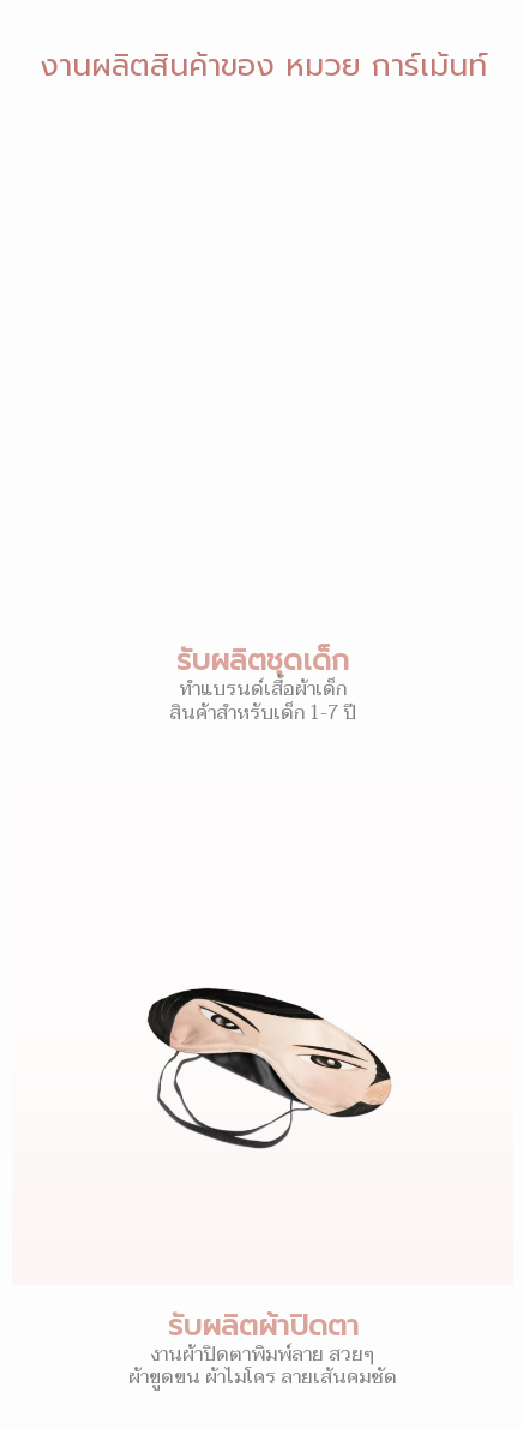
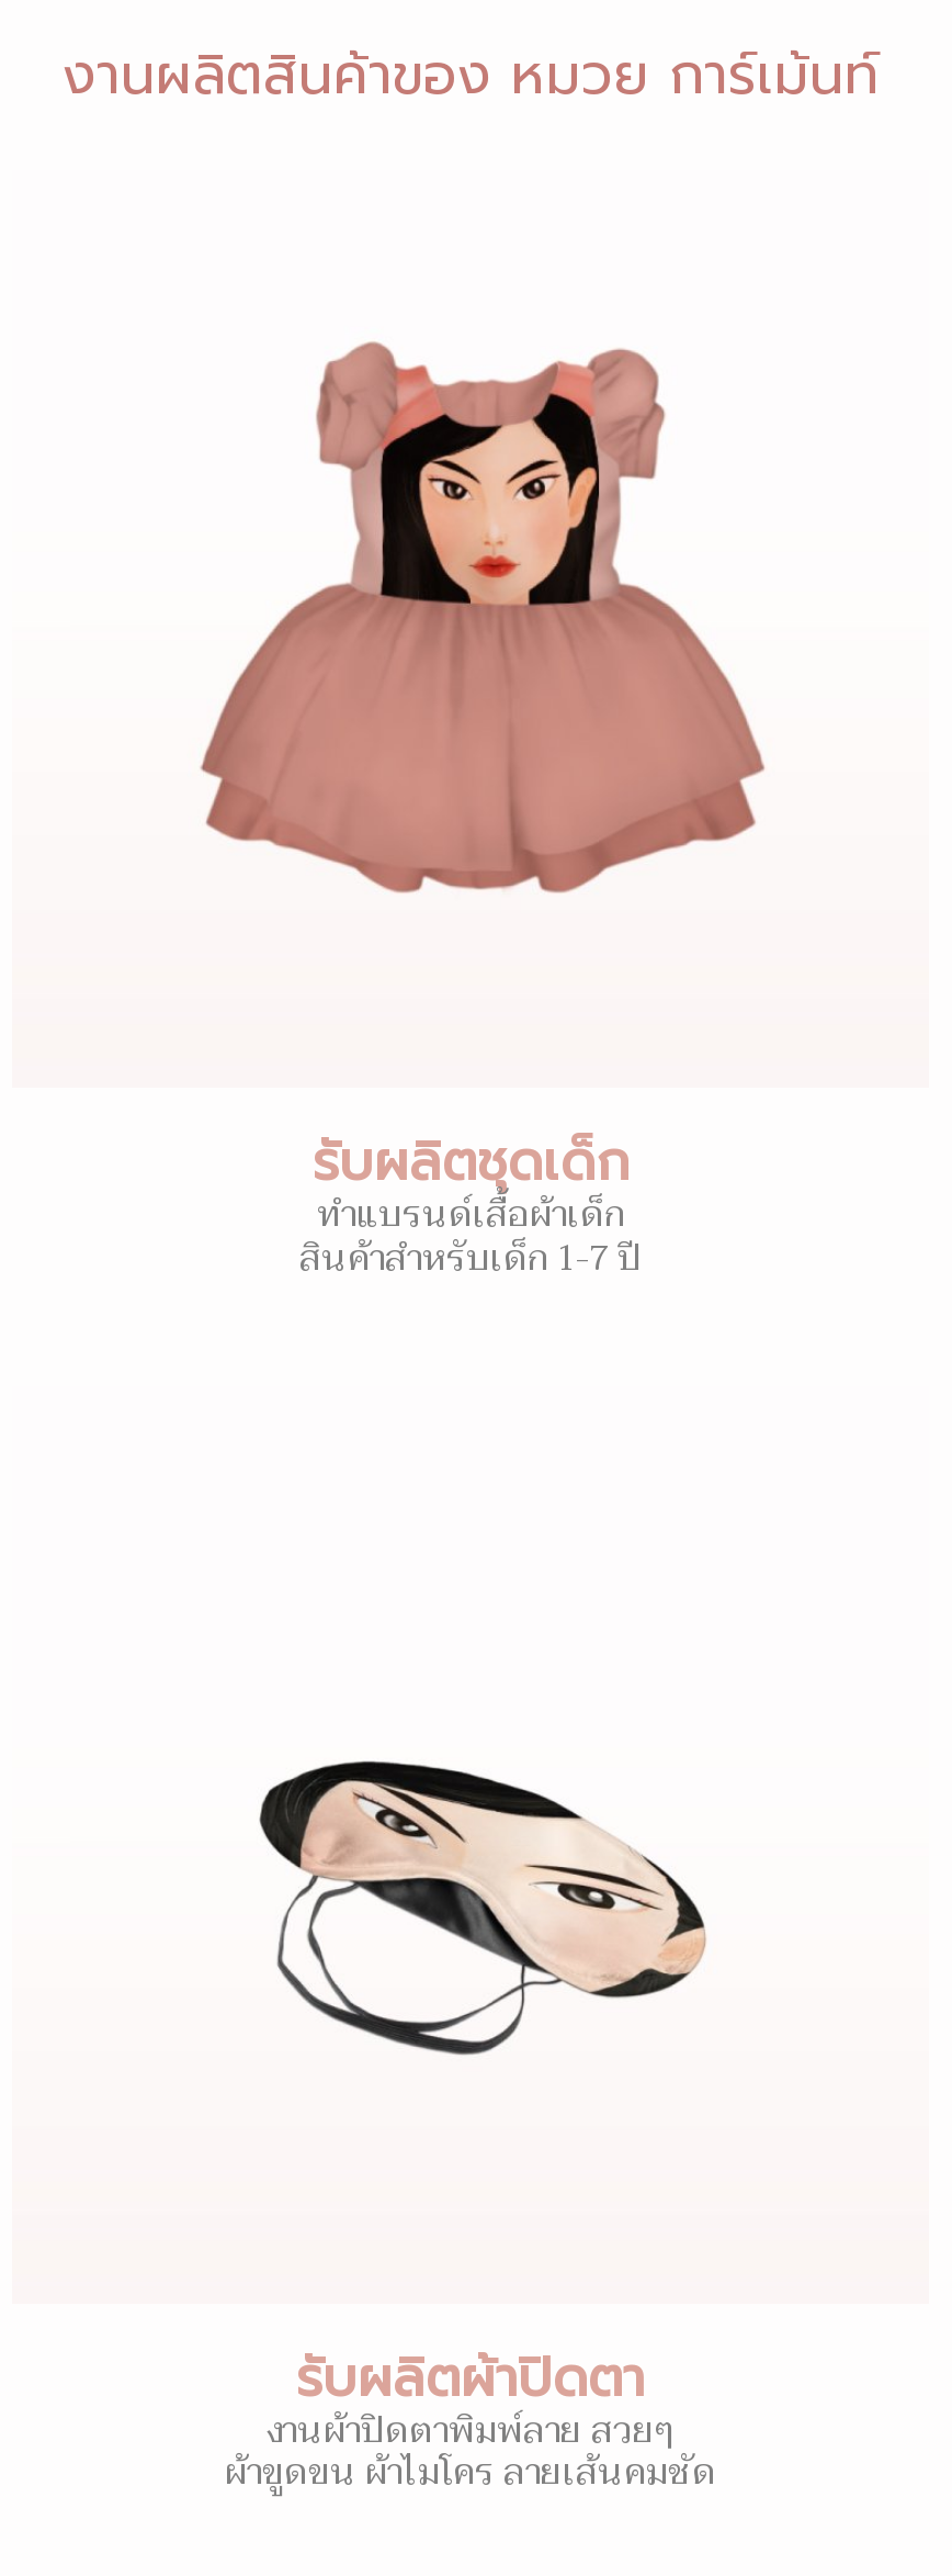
+ [image]
